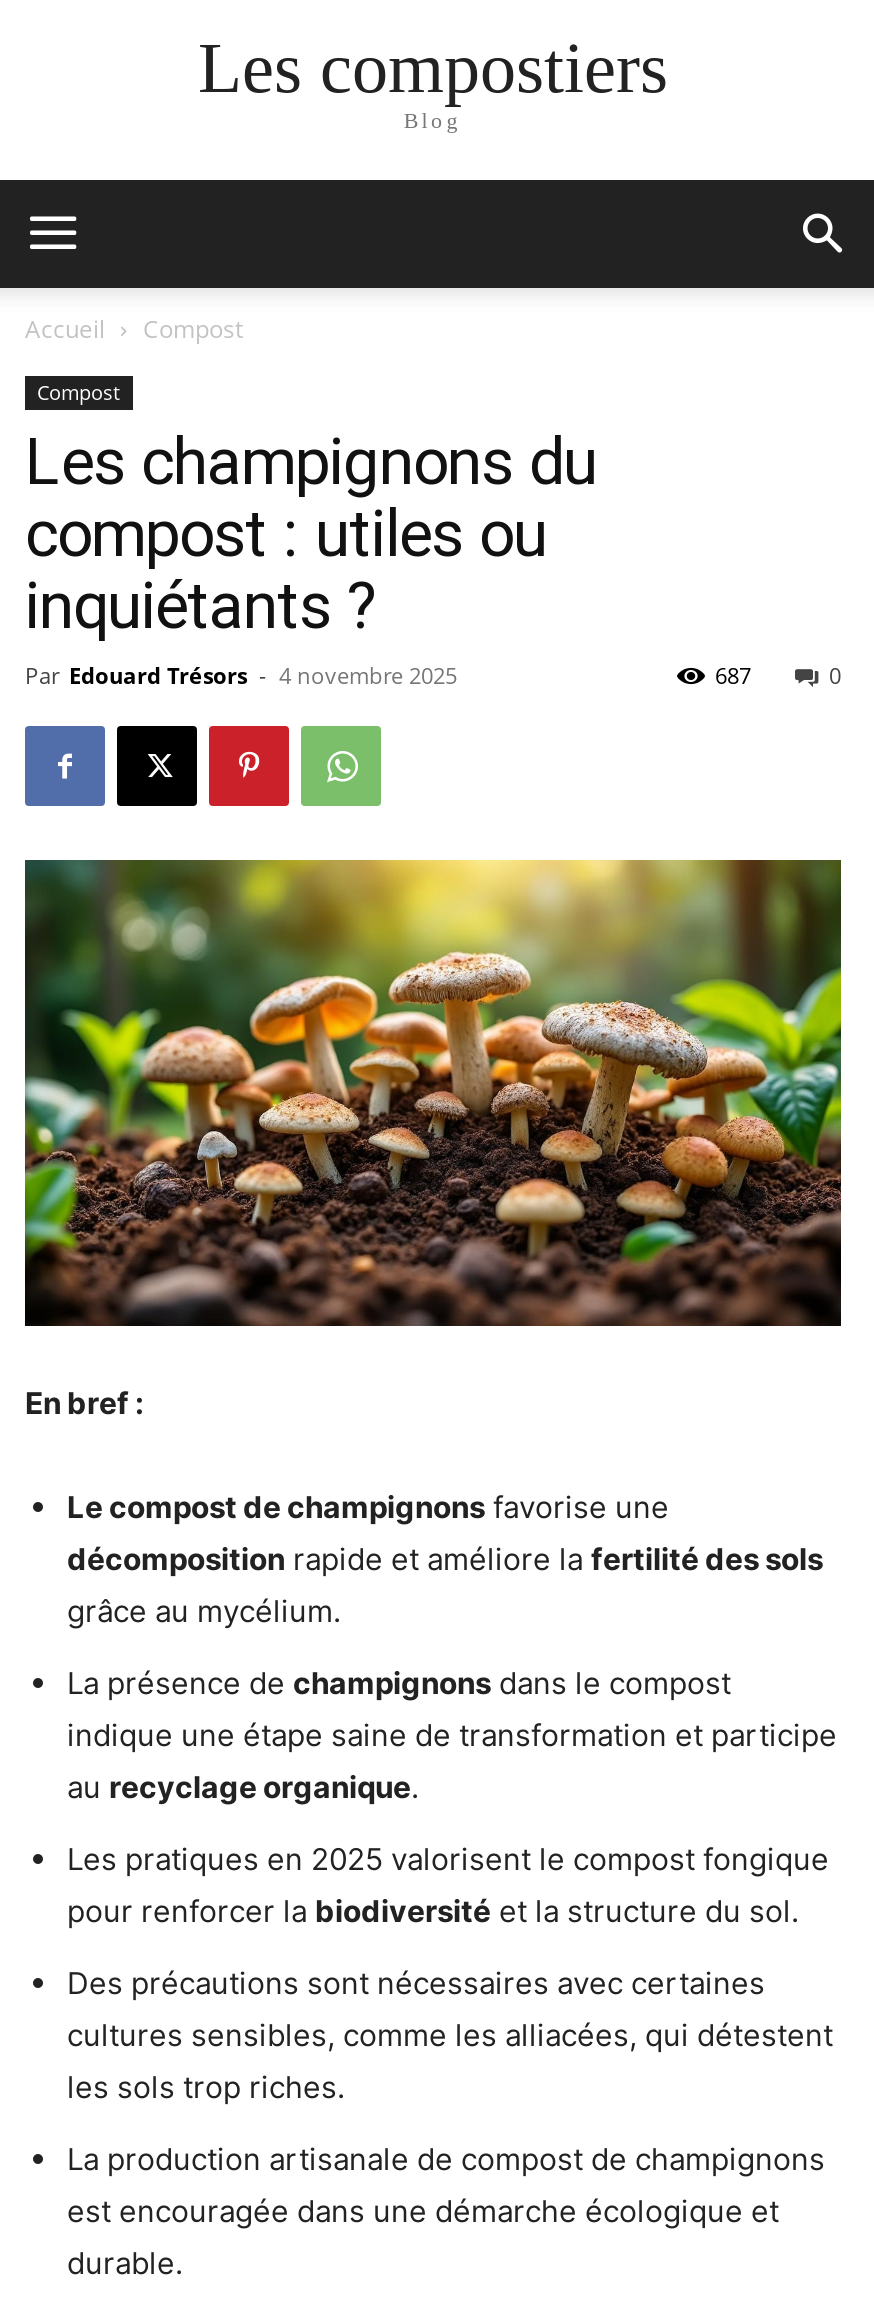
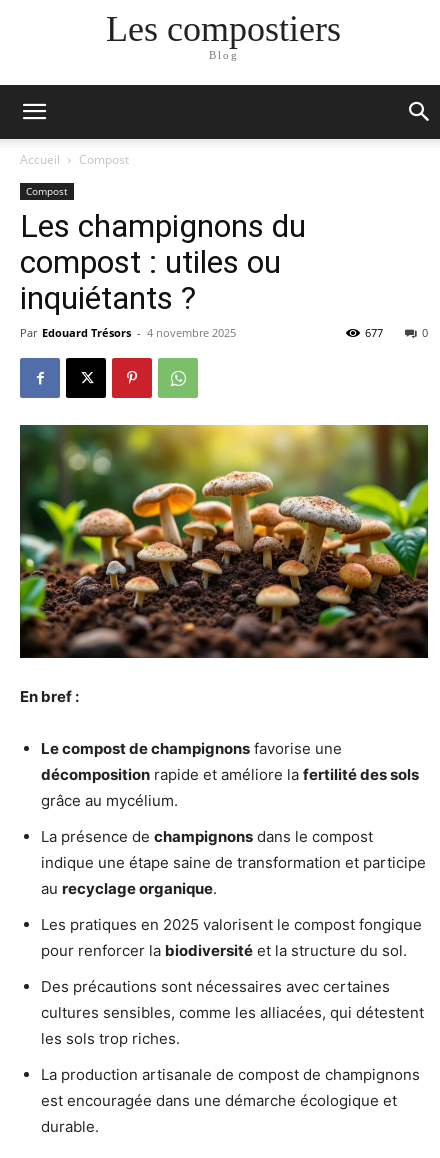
- 687
+ 677
